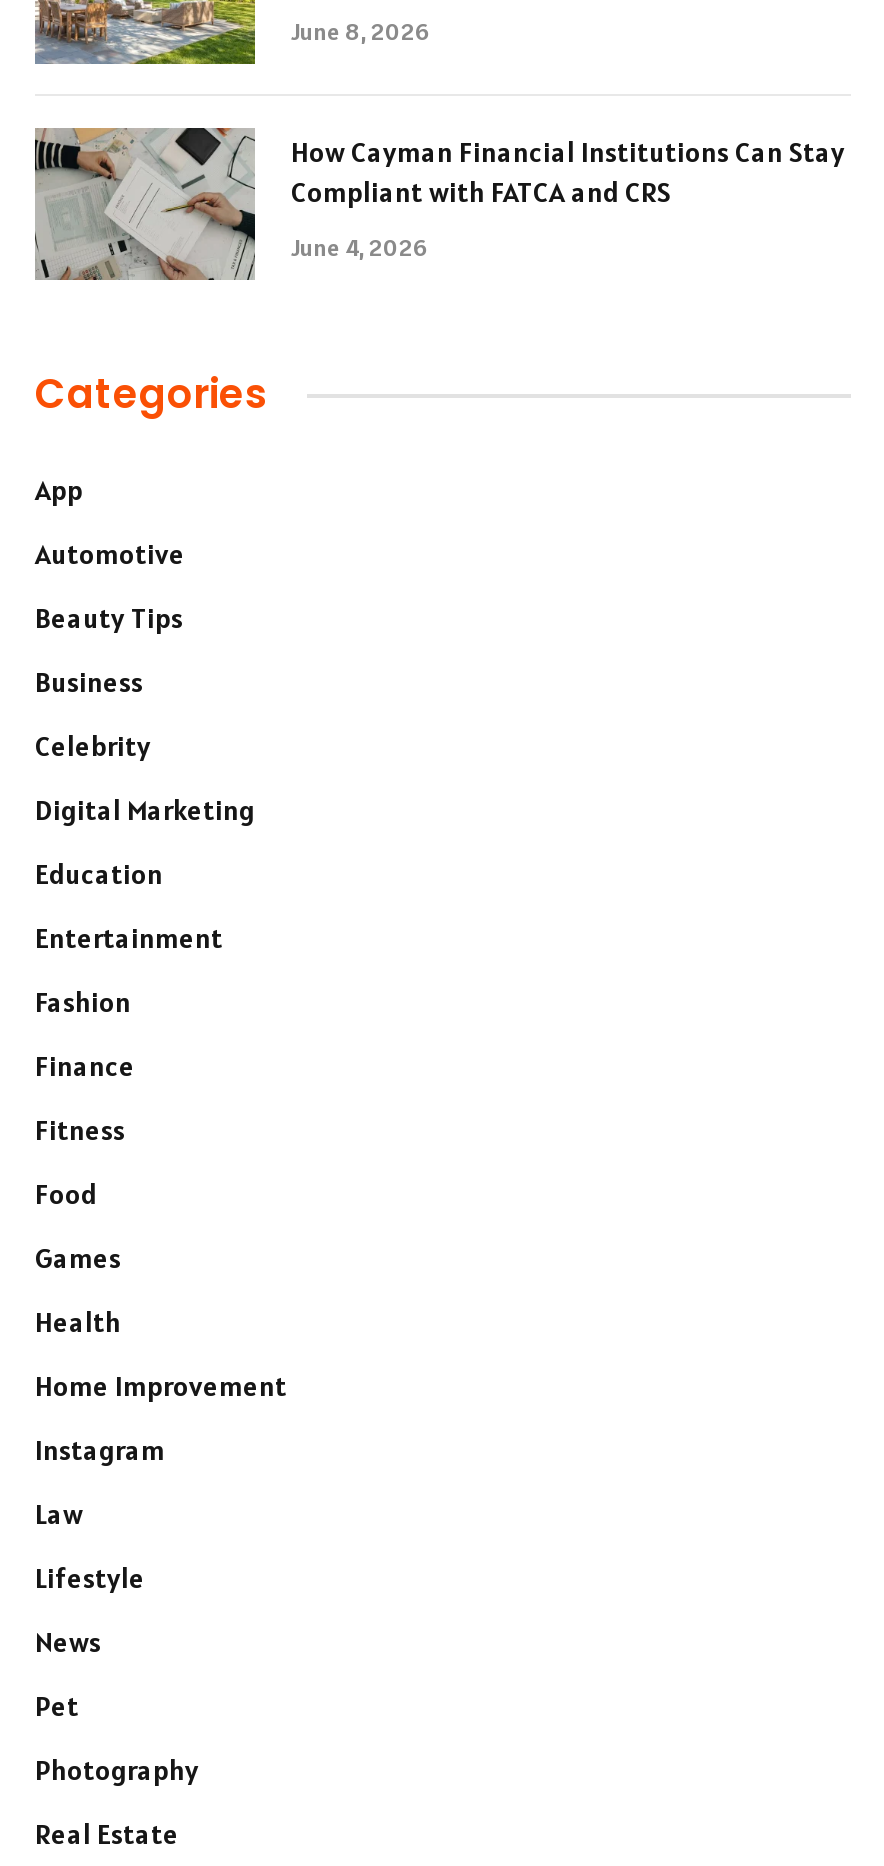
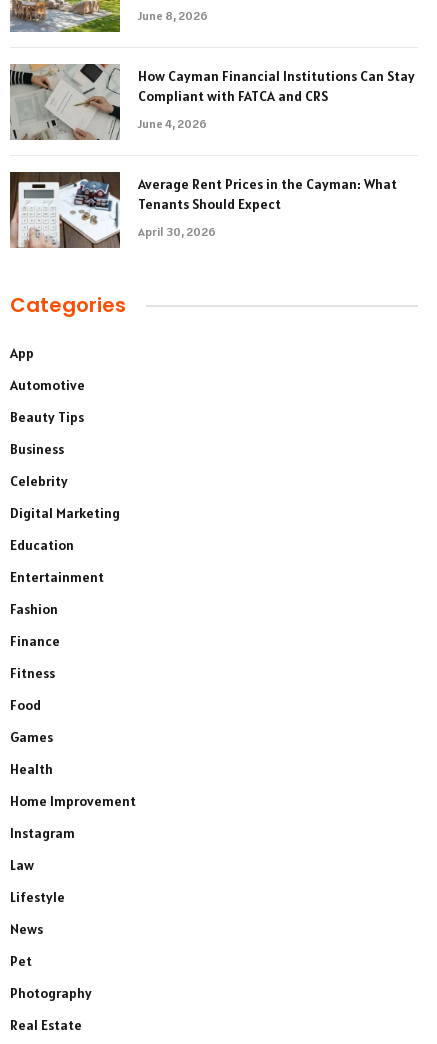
+ [image]
+ Average Rent Prices in the Cayman: What
+ Tenants Should Expect
+ April 30, 2026
